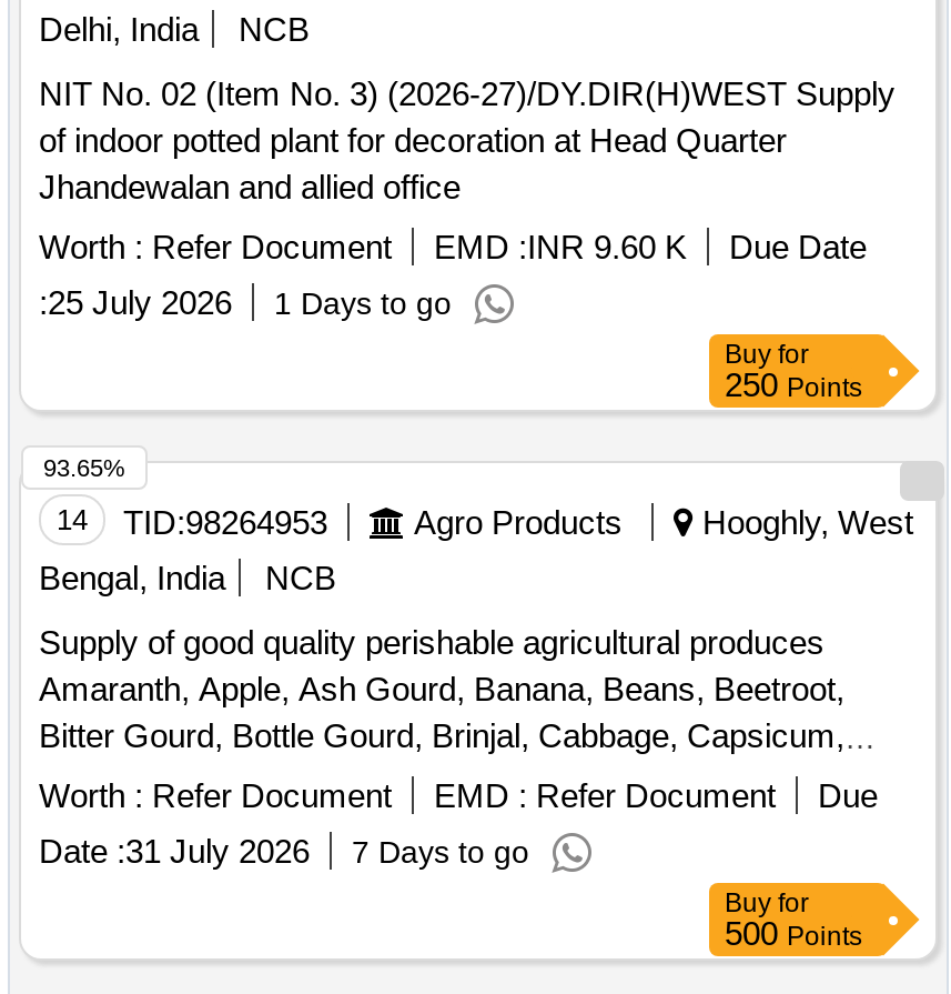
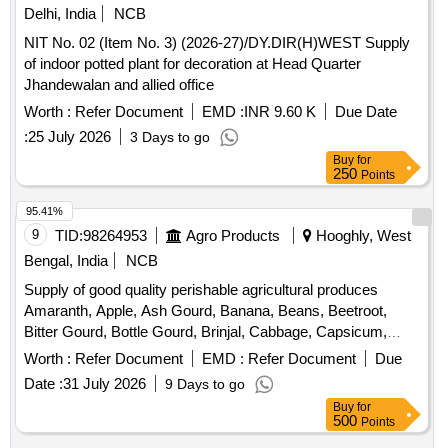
- :25 July 2026 1 Days to go
+ :25 July 2026 3 Days to go

- 93.65%
+ 95.41%

- 14 TID:98264953
+ 9 TID:98264953

- Date : 31 July 2026 7 Days to go
+ Date : 31 July 2026 9 Days to go
